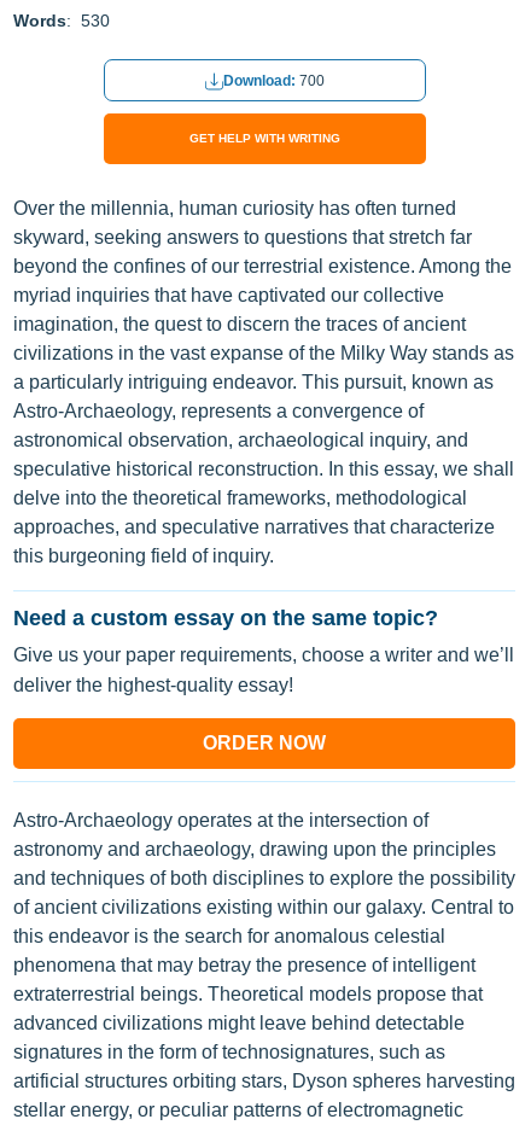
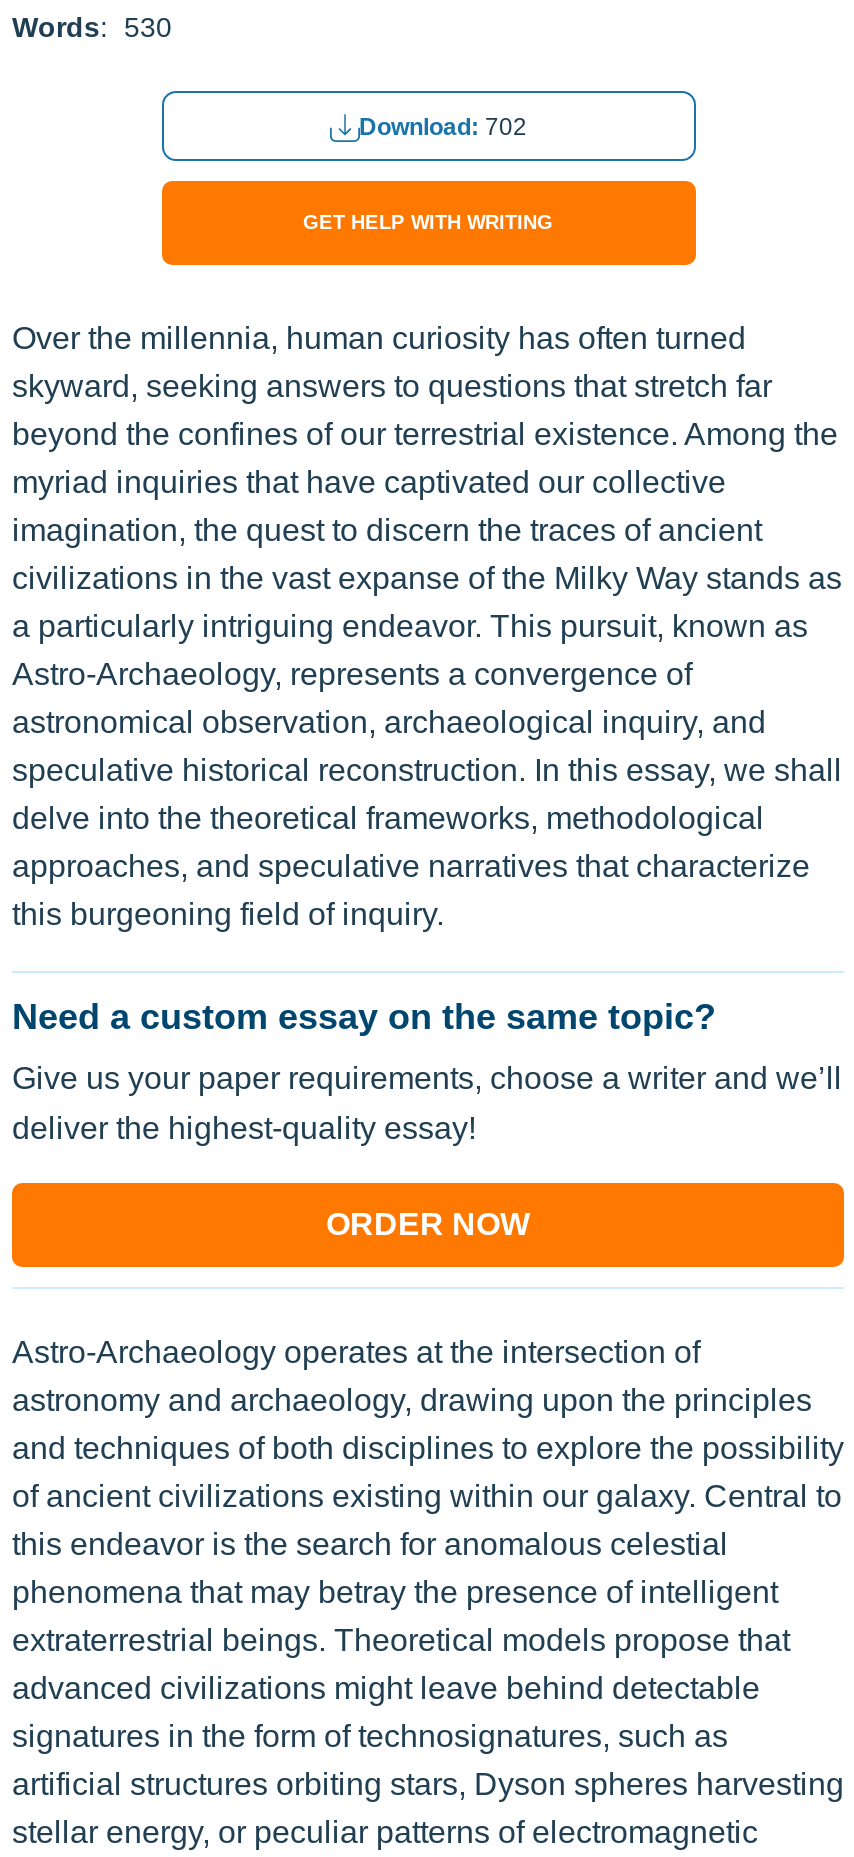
- Download: 700
+ Download: 702
